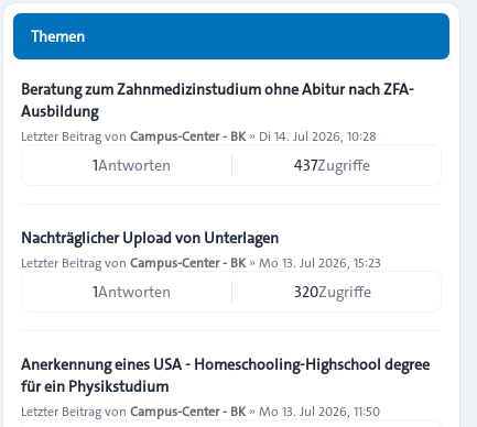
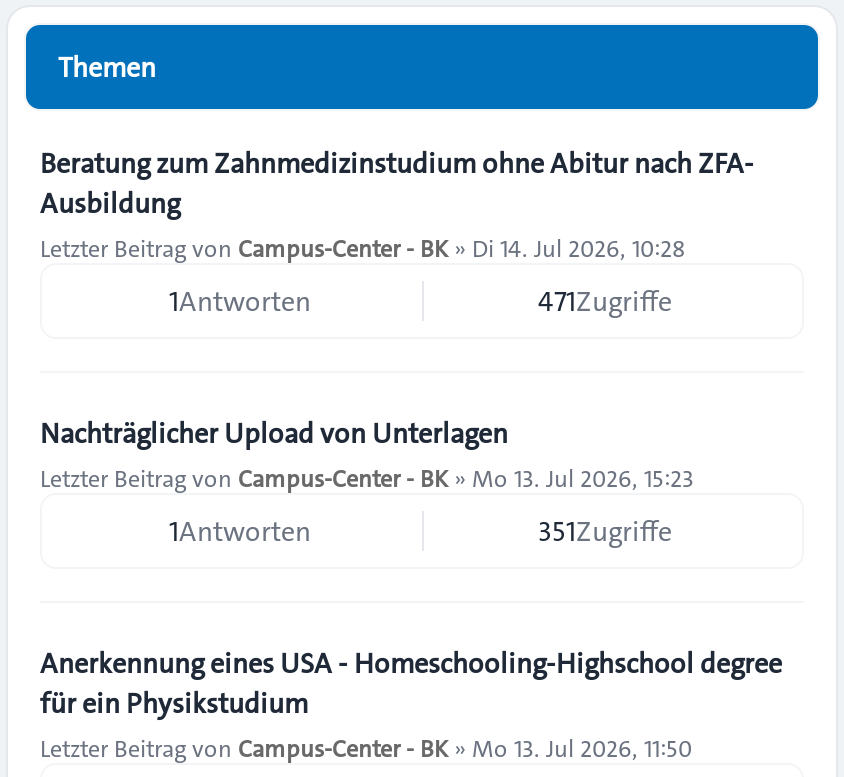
- 437Zugriffe
+ 471Zugriffe

- 320Zugriffe
+ 351Zugriffe
